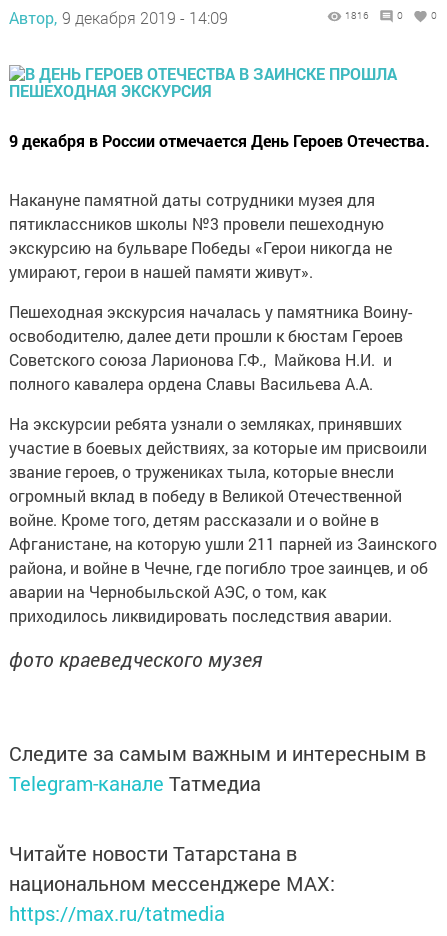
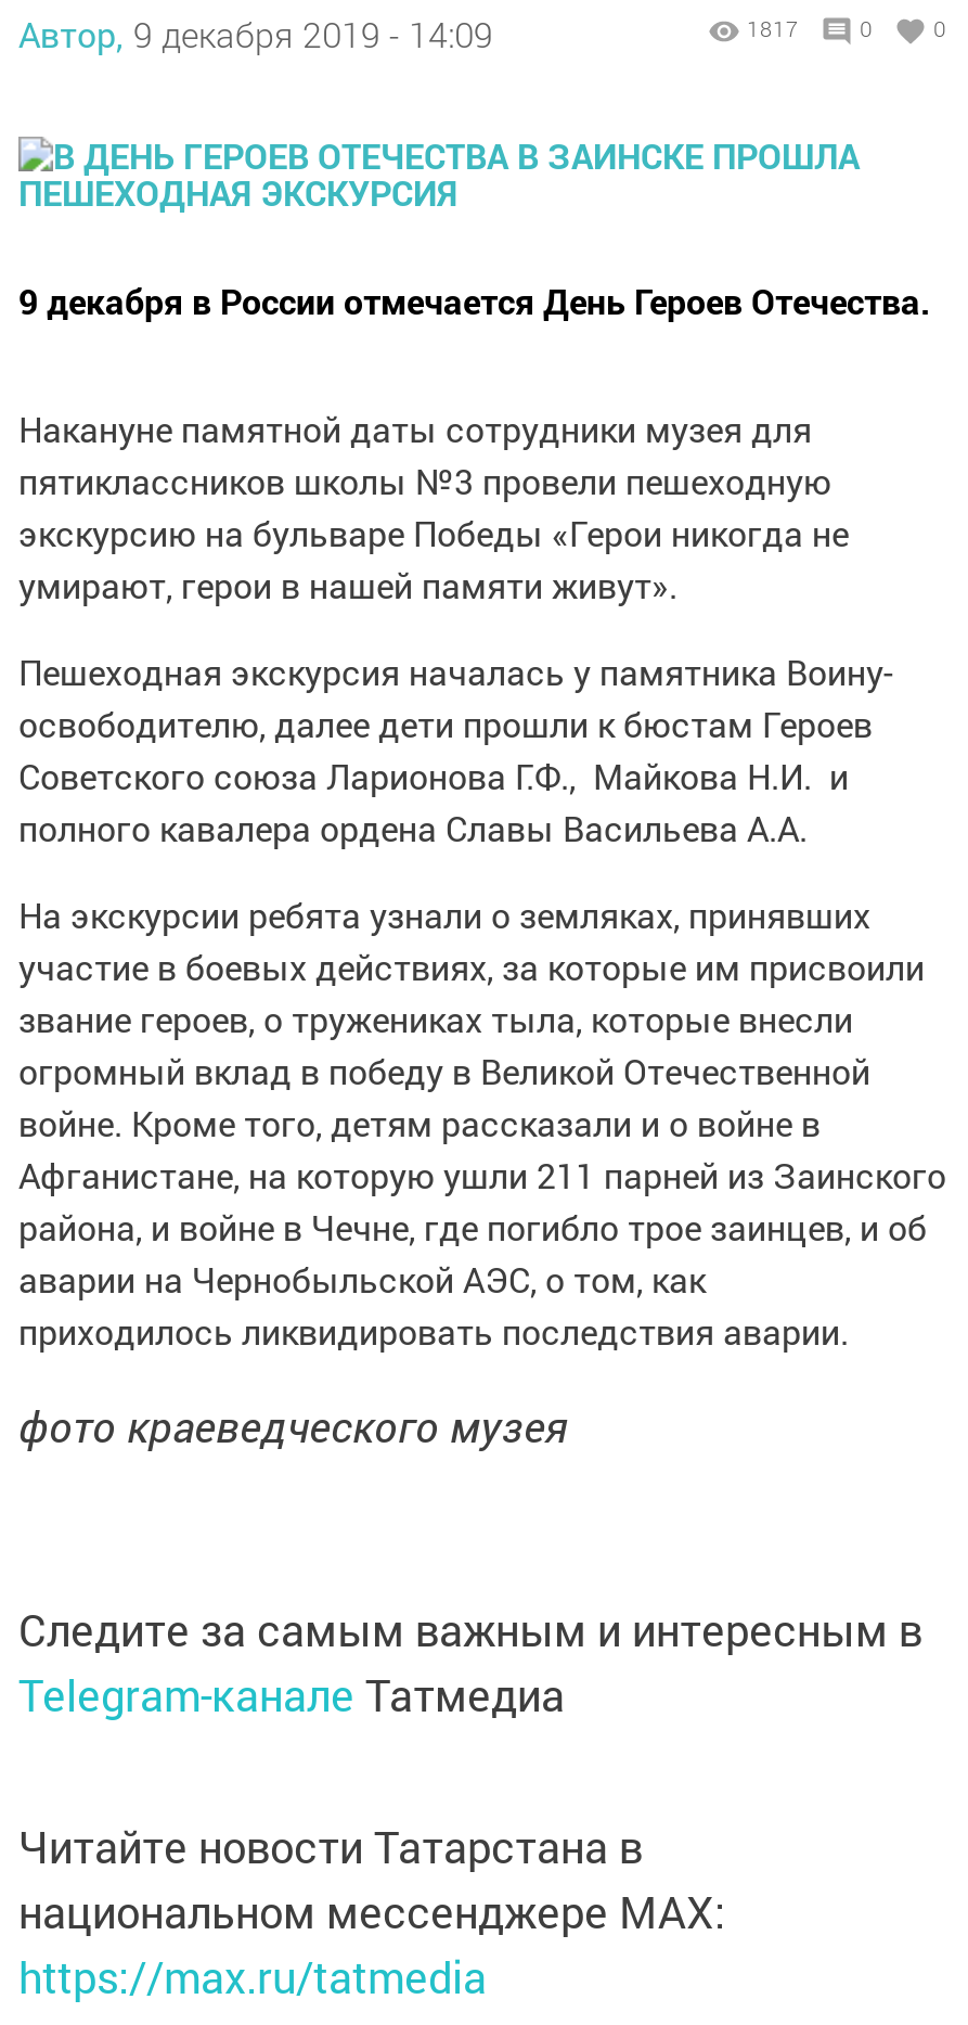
- 1816
+ 1817
